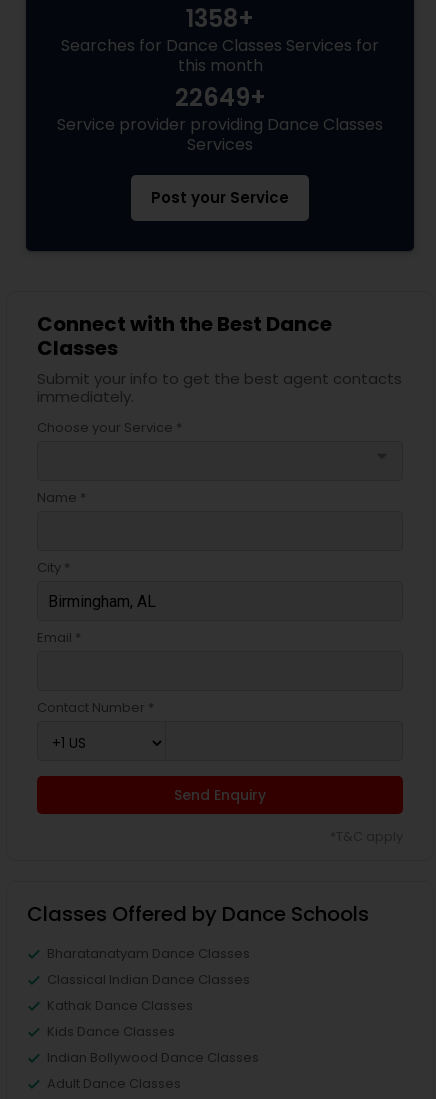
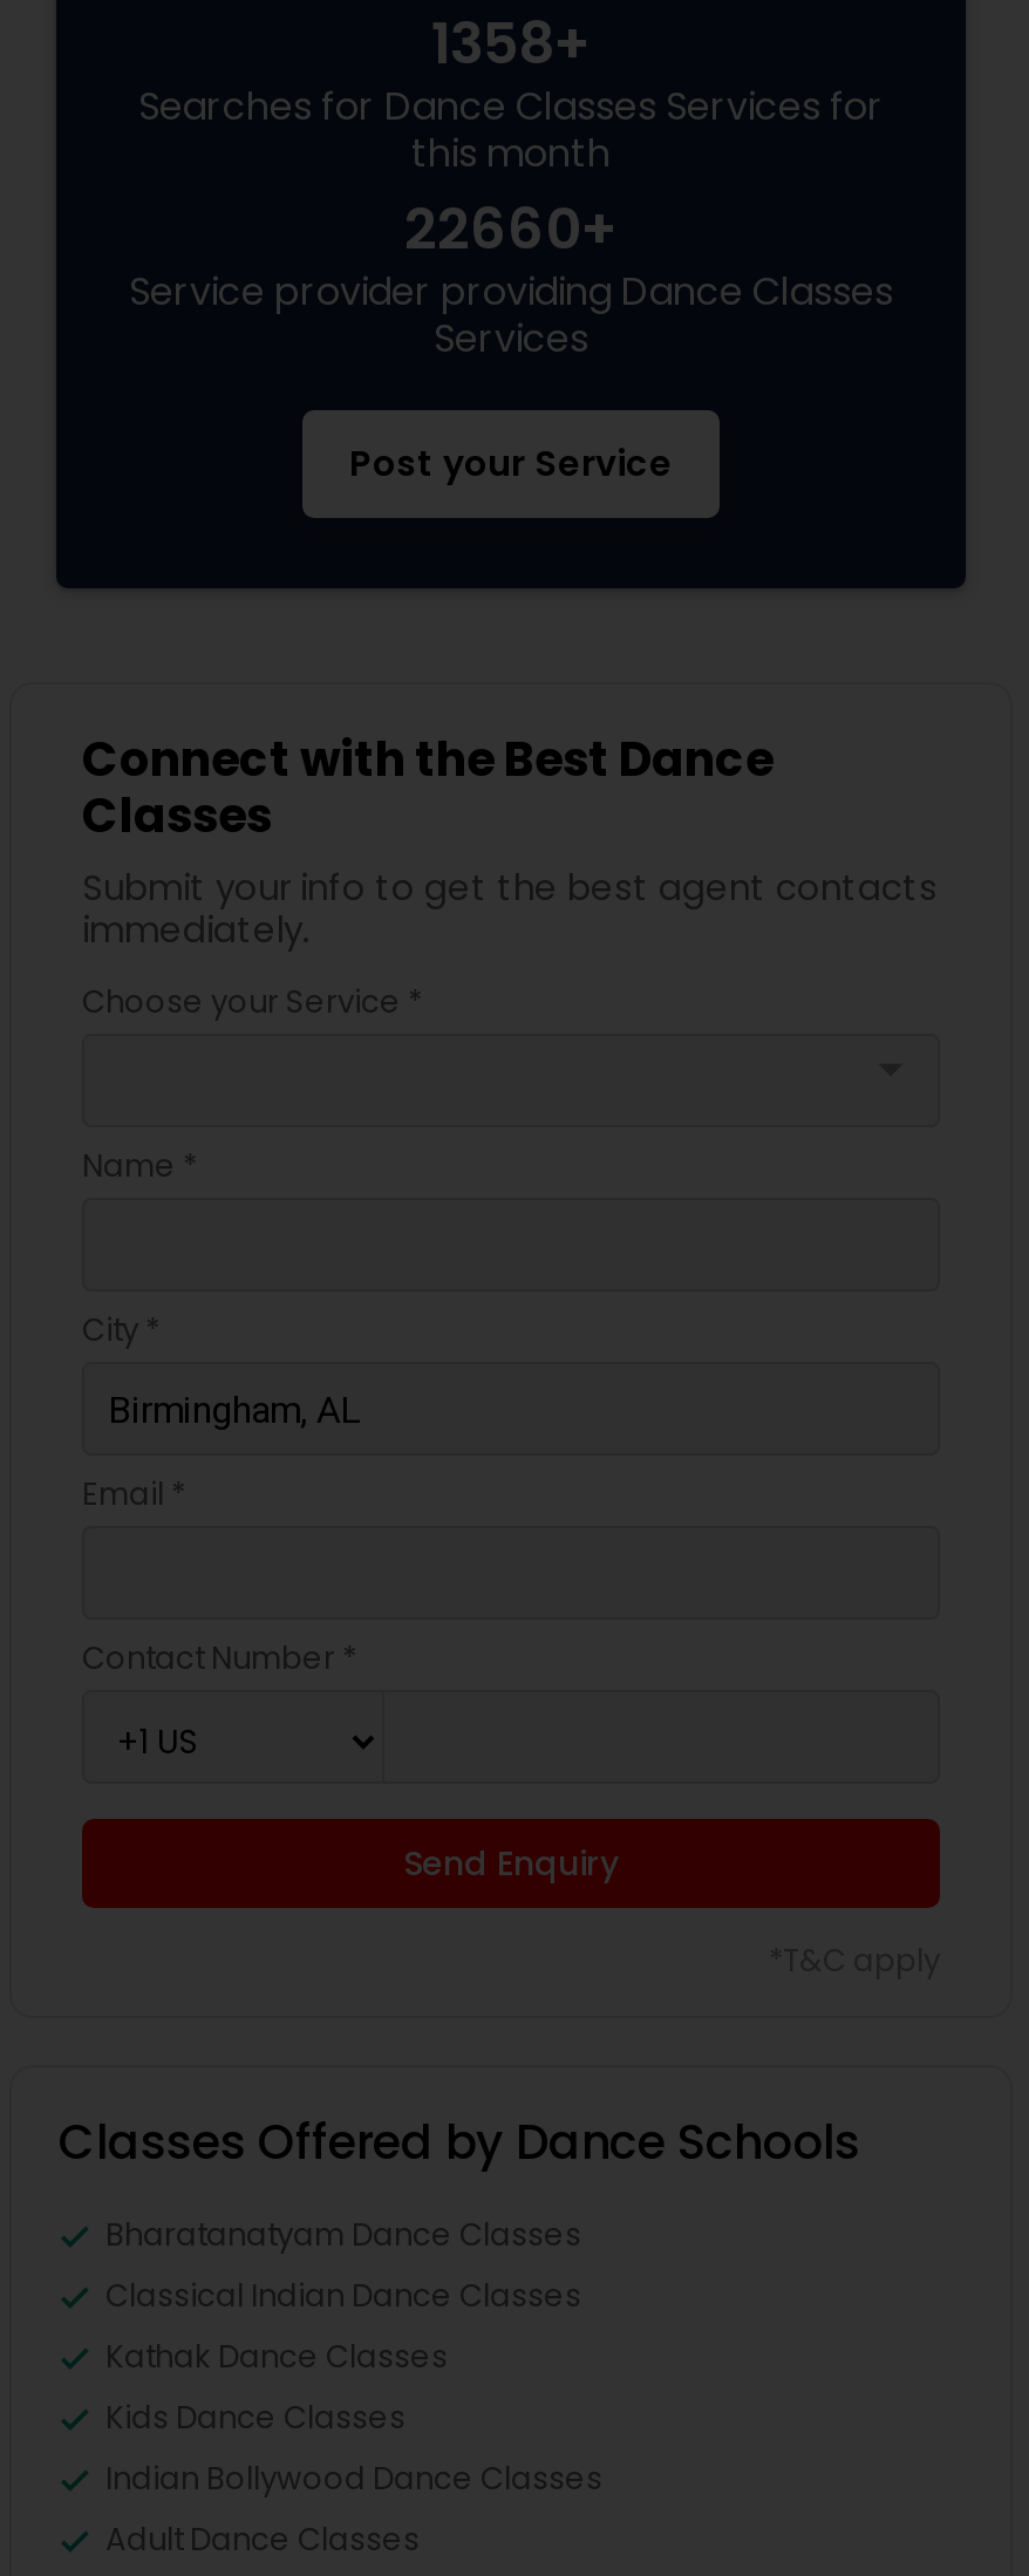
- 22649+
+ 22660+
